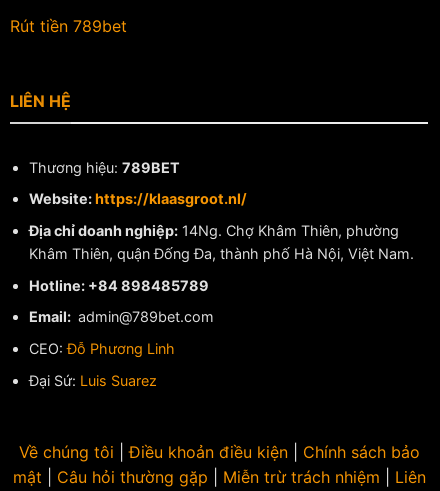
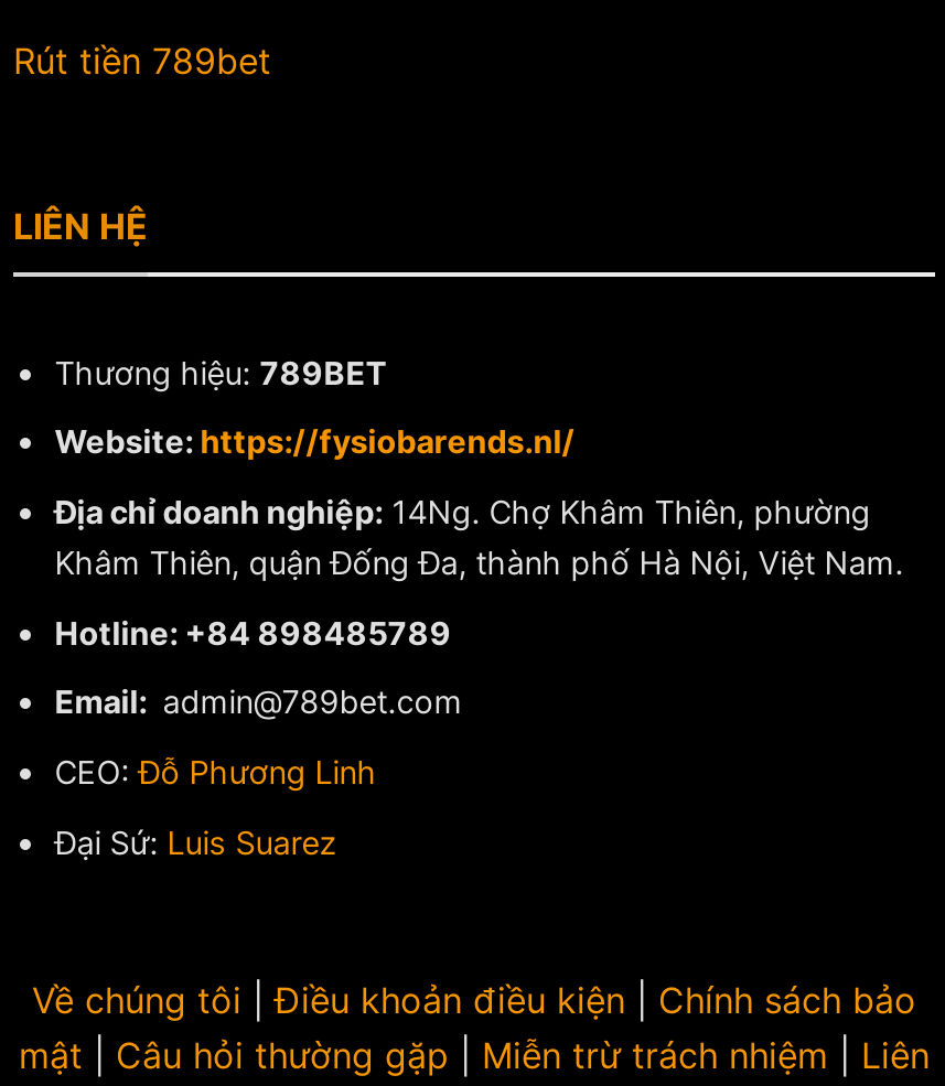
- Website: https://klaasgroot.nl/
+ Website: https://fysiobarends.nl/
